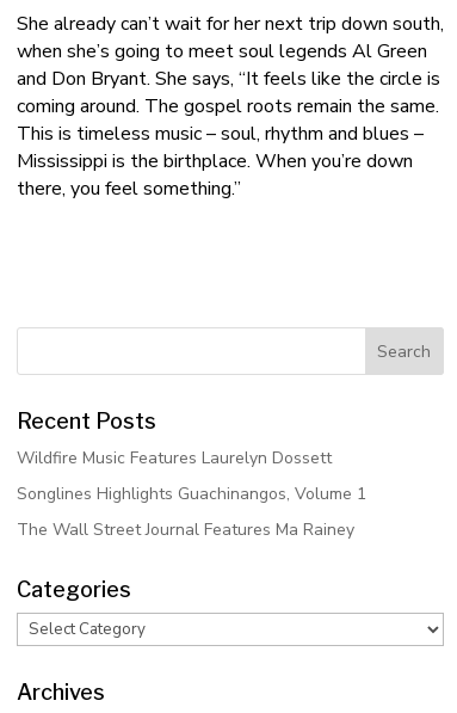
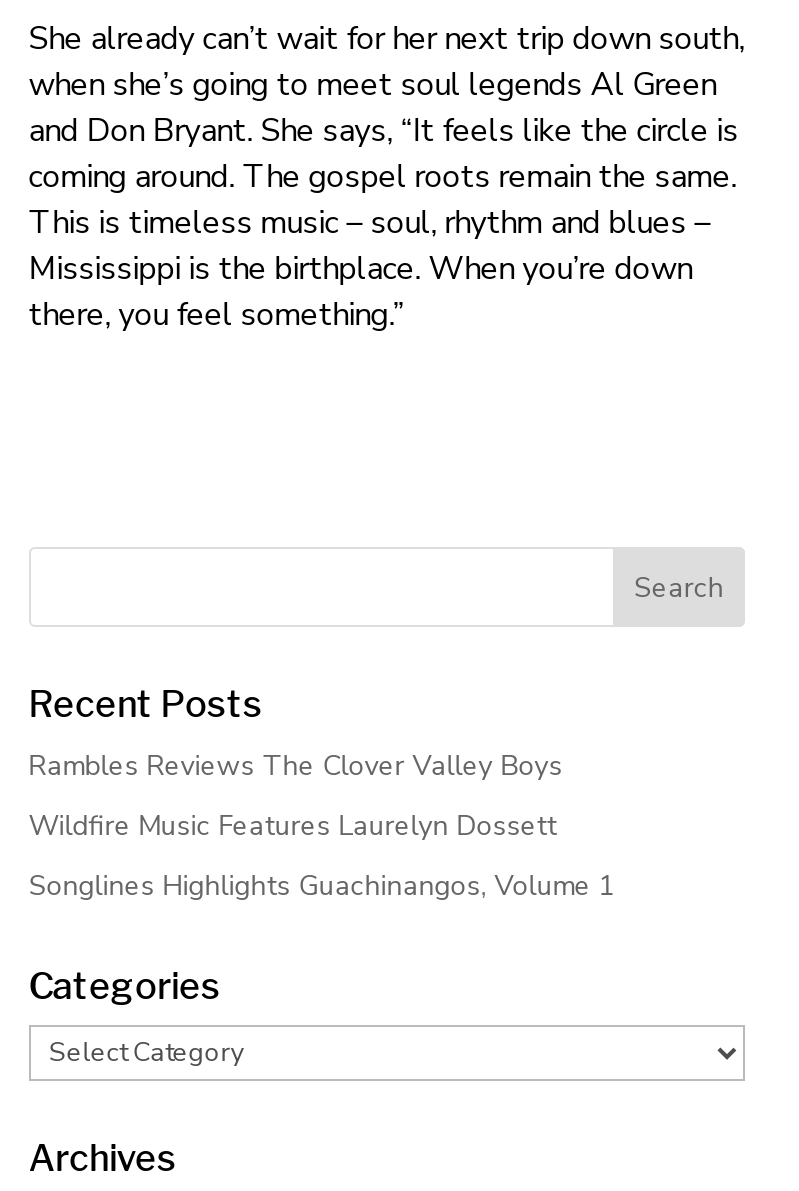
+ Rambles Reviews The Clover Valley Boys

moved down: Wildfire Music Features Laurelyn Dossett | Songlines Highlights Guachinangos, Volume 1

- The Wall Street Journal Features Ma Rainey
